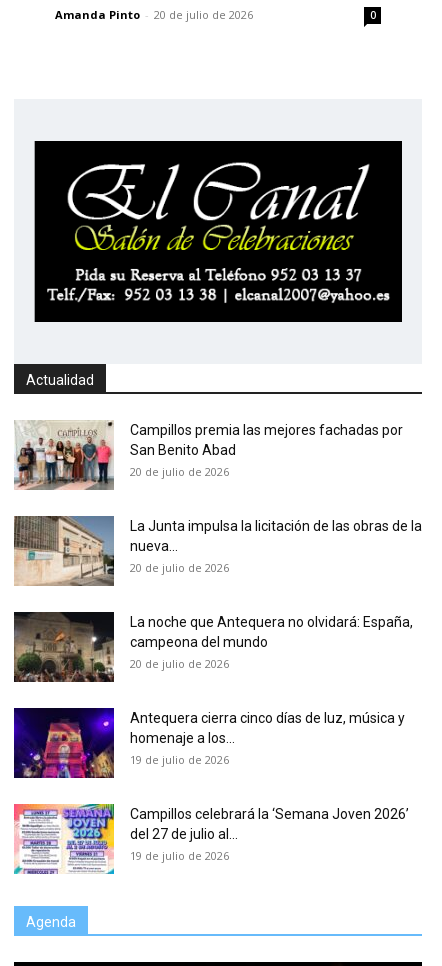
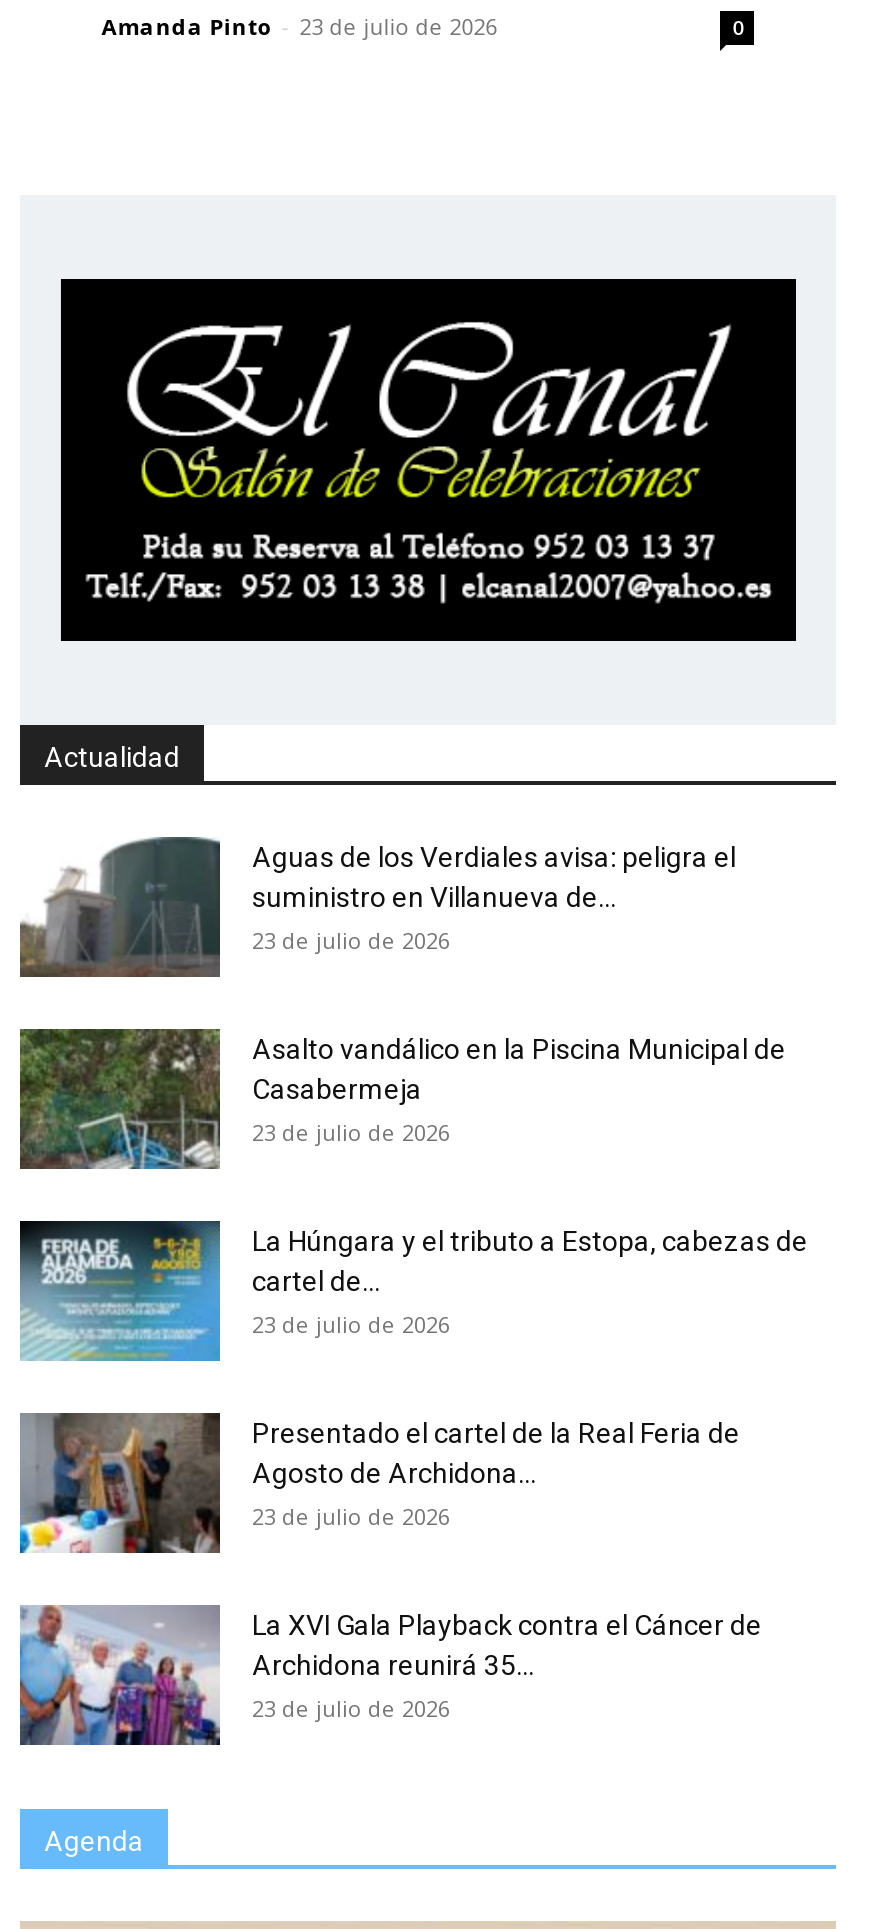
- Amanda Pinto - 20 de julio de 2026
+ Amanda Pinto - 23 de julio de 2026

- [image]
- Campillos premia las mejores fachadas por
- San Benito Abad
- 20 de julio de 2026
+ [image]
+ Aguas de los Verdiales avisa: peligra el
+ suministro en Villanueva de...
+ 23 de julio de 2026

- [image]
- La Junta impulsa la licitación de las obras de la
- nueva...
- 20 de julio de 2026
+ [image]
+ Asalto vandálico en la Piscina Municipal de
+ Casabermeja
+ 23 de julio de 2026

- [image]
- La noche que Antequera no olvidará: España,
- campeona del mundo
- 20 de julio de 2026
+ [image]
+ La Húngara y el tributo a Estopa, cabezas de
+ cartel de...
+ 23 de julio de 2026

- [image]
- Antequera cierra cinco días de luz, música y
- homenaje a los...
- 19 de julio de 2026
+ [image]
+ Presentado el cartel de la Real Feria de
+ Agosto de Archidona...
+ 23 de julio de 2026

- [image]
- Campillos celebrará la ‘Semana Joven 2026’
- del 27 de julio al...
- 19 de julio de 2026
+ [image]
+ La XVI Gala Playback contra el Cáncer de
+ Archidona reunirá 35...
+ 23 de julio de 2026
